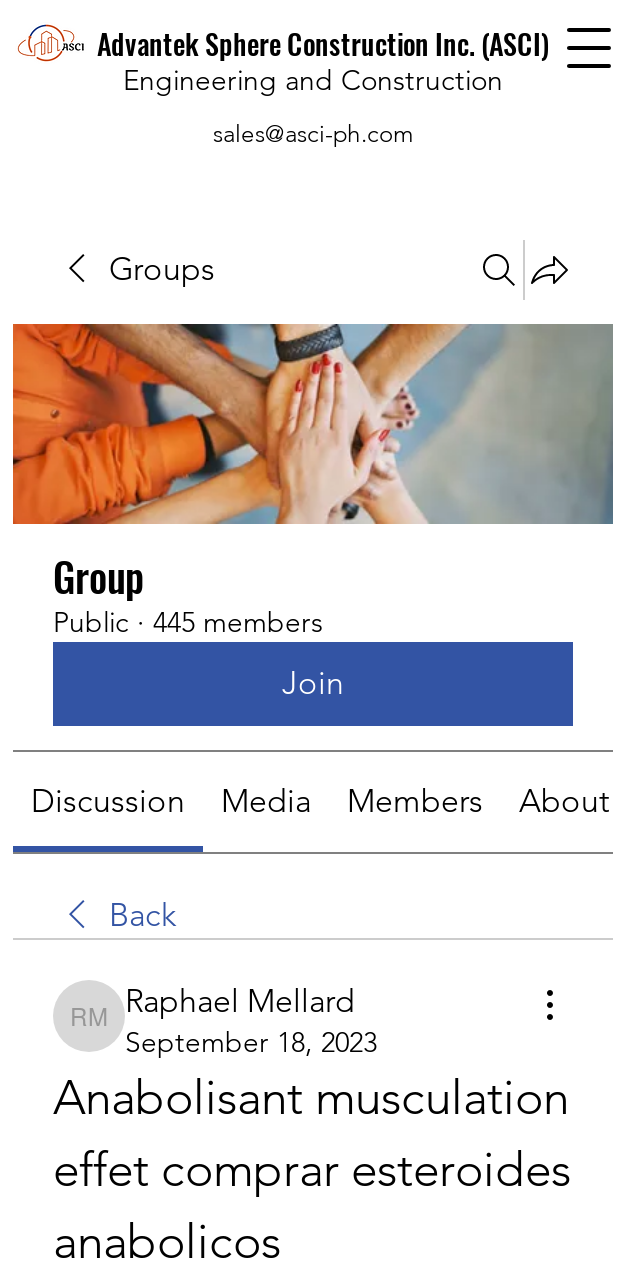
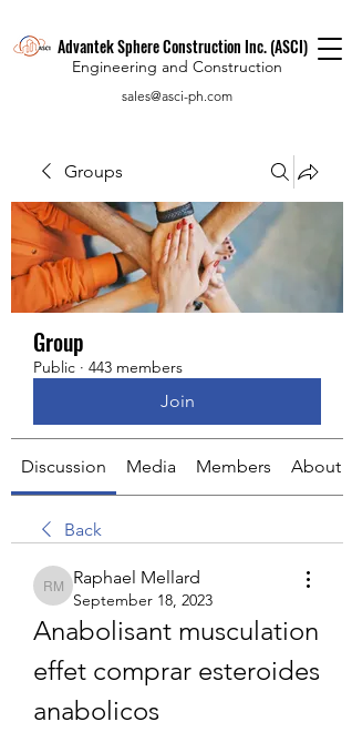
- Public · 445 members
+ Public · 443 members
